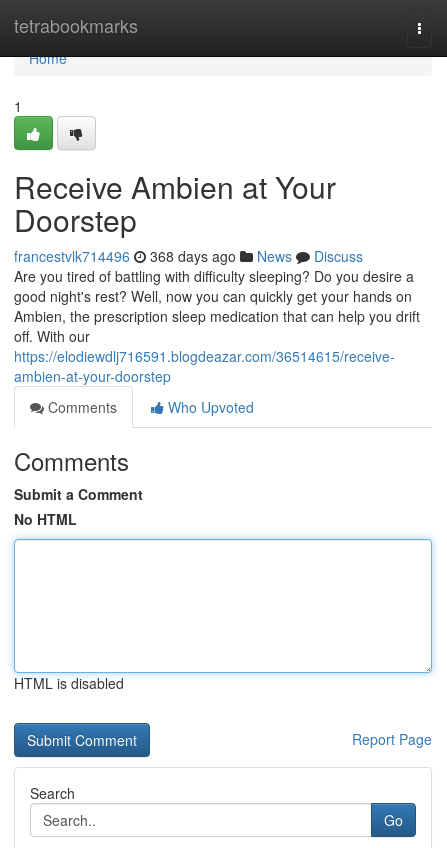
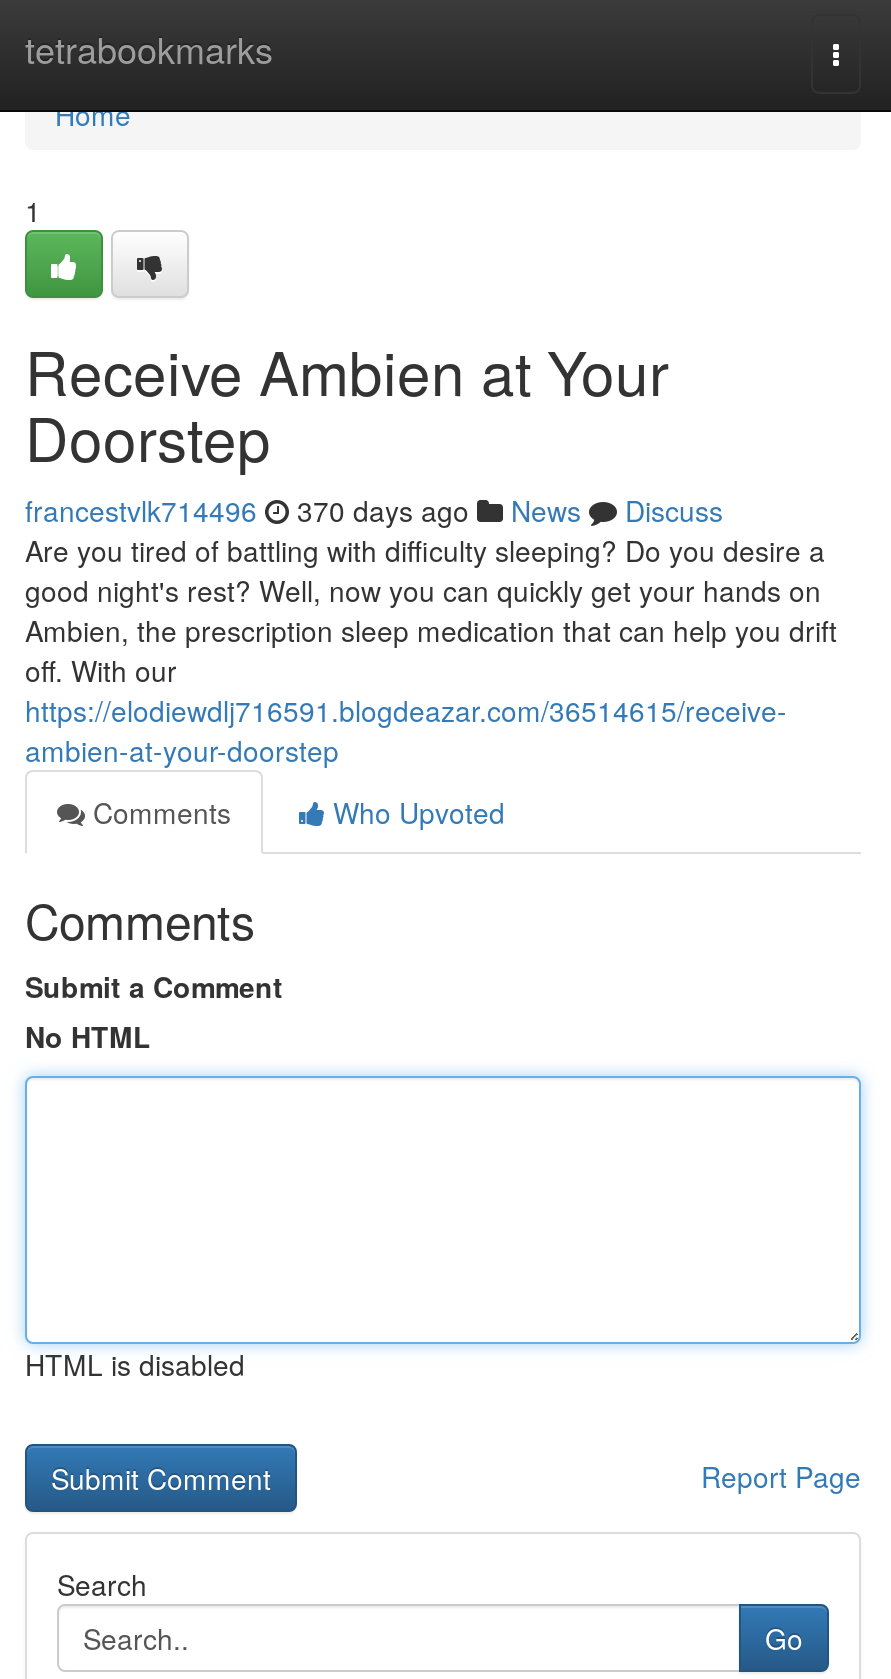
- francestvlk714496 368 days ago News Discuss
+ francestvlk714496 370 days ago News Discuss
